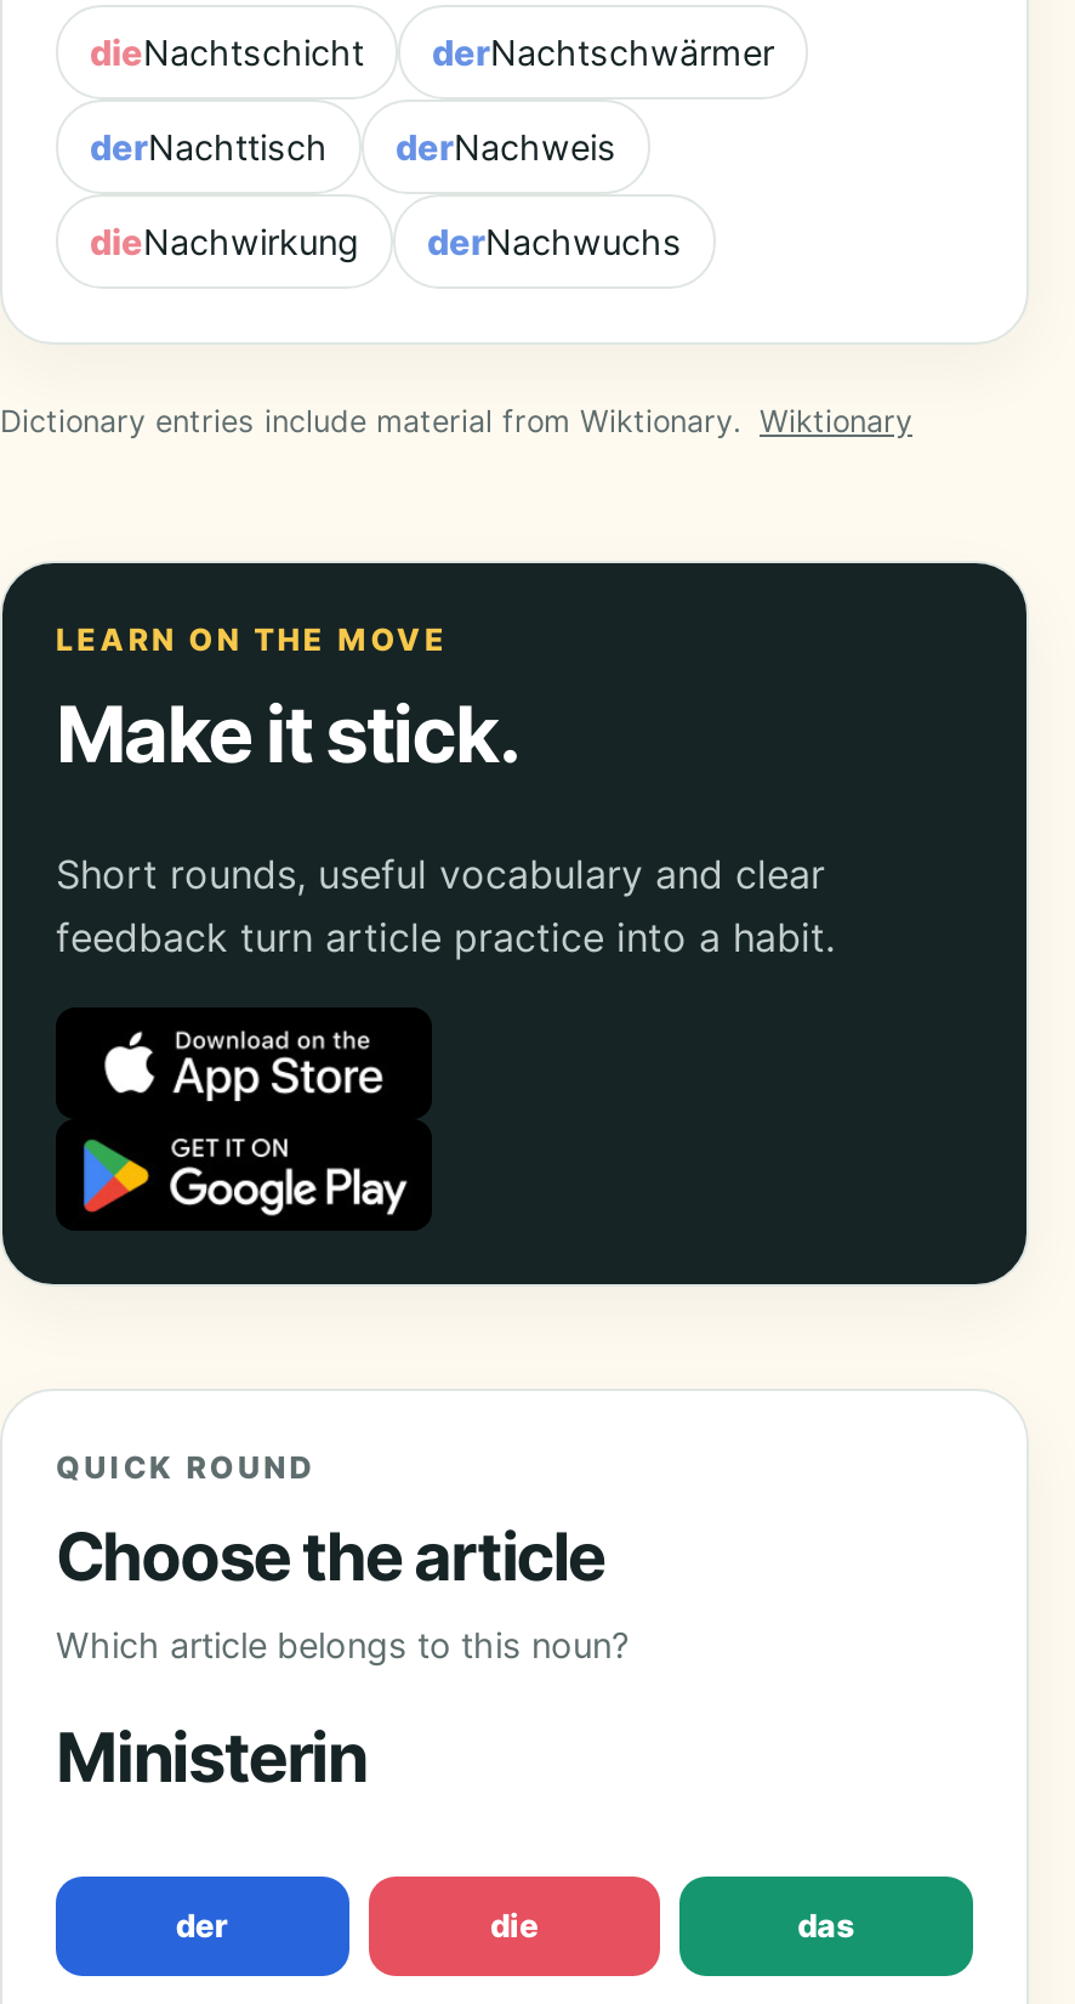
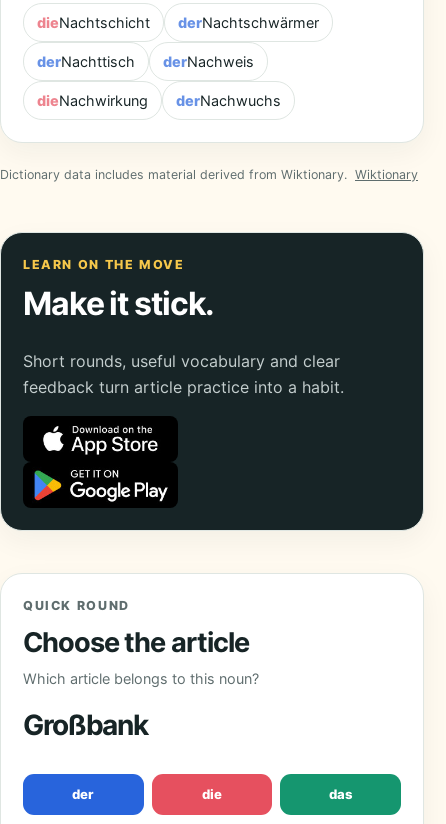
- Dictionary entries include material from Wiktionary. Wiktionary
+ Dictionary data includes material derived from Wiktionary. Wiktionary

- Ministerin
+ Großbank
